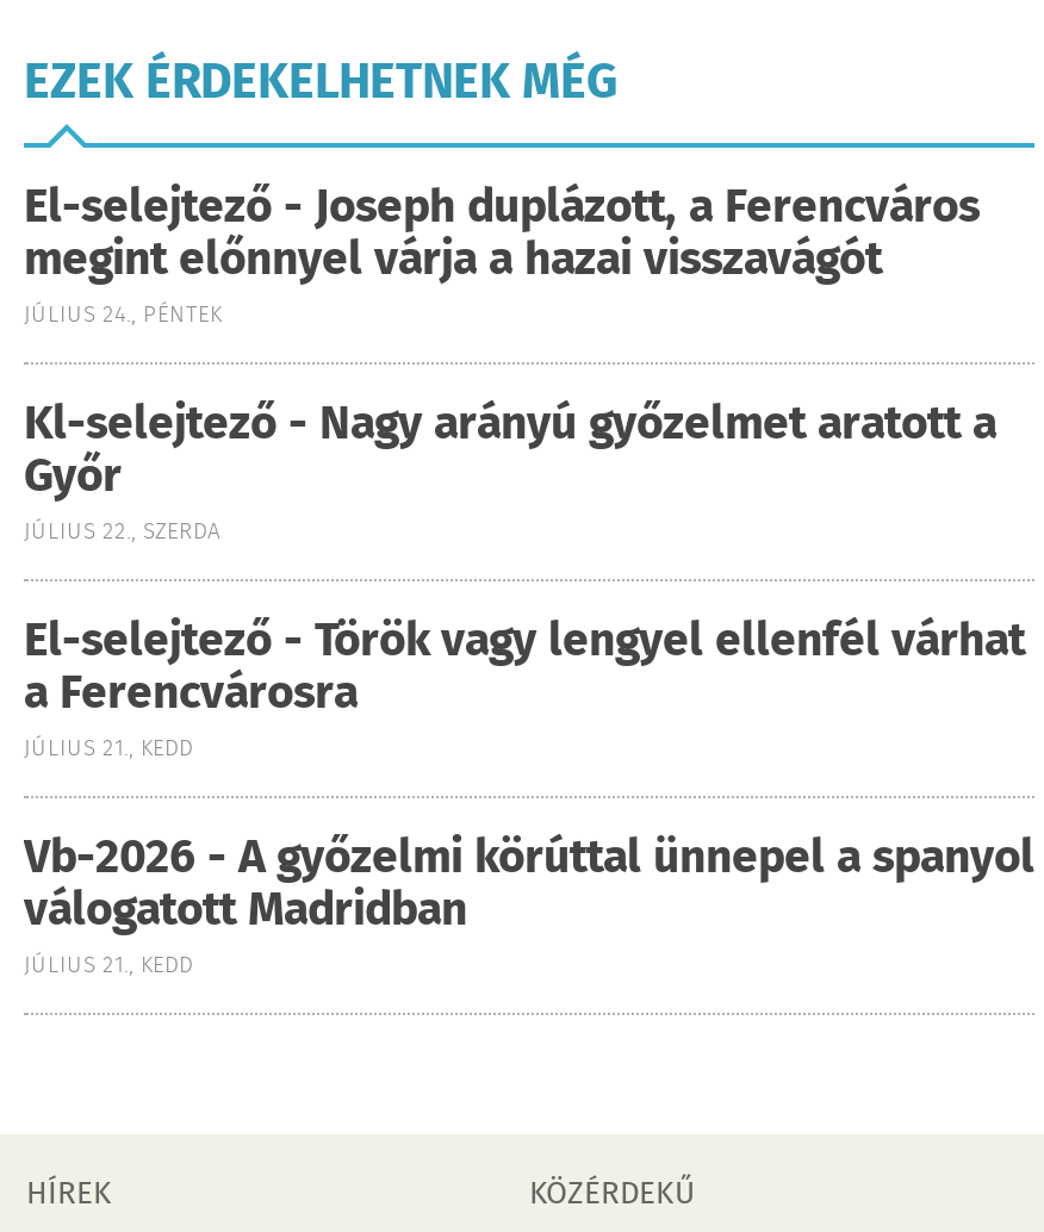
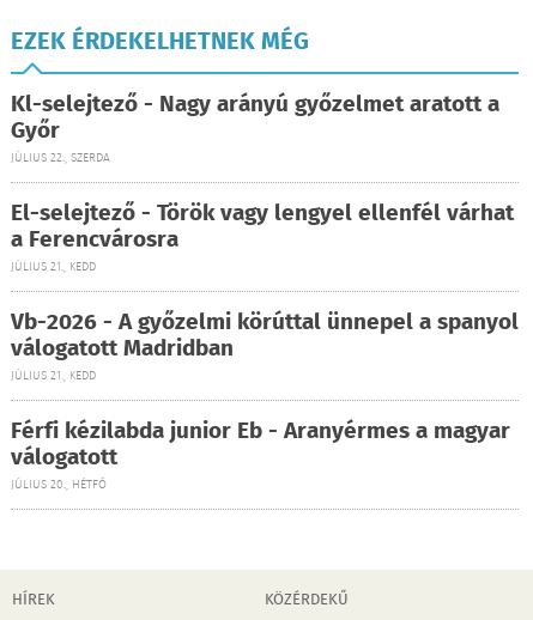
- El-selejtező - Joseph duplázott, a Ferencváros
- megint előnnyel várja a hazai visszavágót
- JÚLIUS 24., PÉNTEK

moved up: Kl-selejtező - Nagy arányú győzelmet aratott a | Győr | JÚLIUS 22., SZERDA | ... | válogatott Madridban | JÚLIUS 21., KEDD

+ Férfi kézilabda junior Eb - Aranyérmes a magyar
+ válogatott
+ JÚLIUS 20., HÉTFŐ
